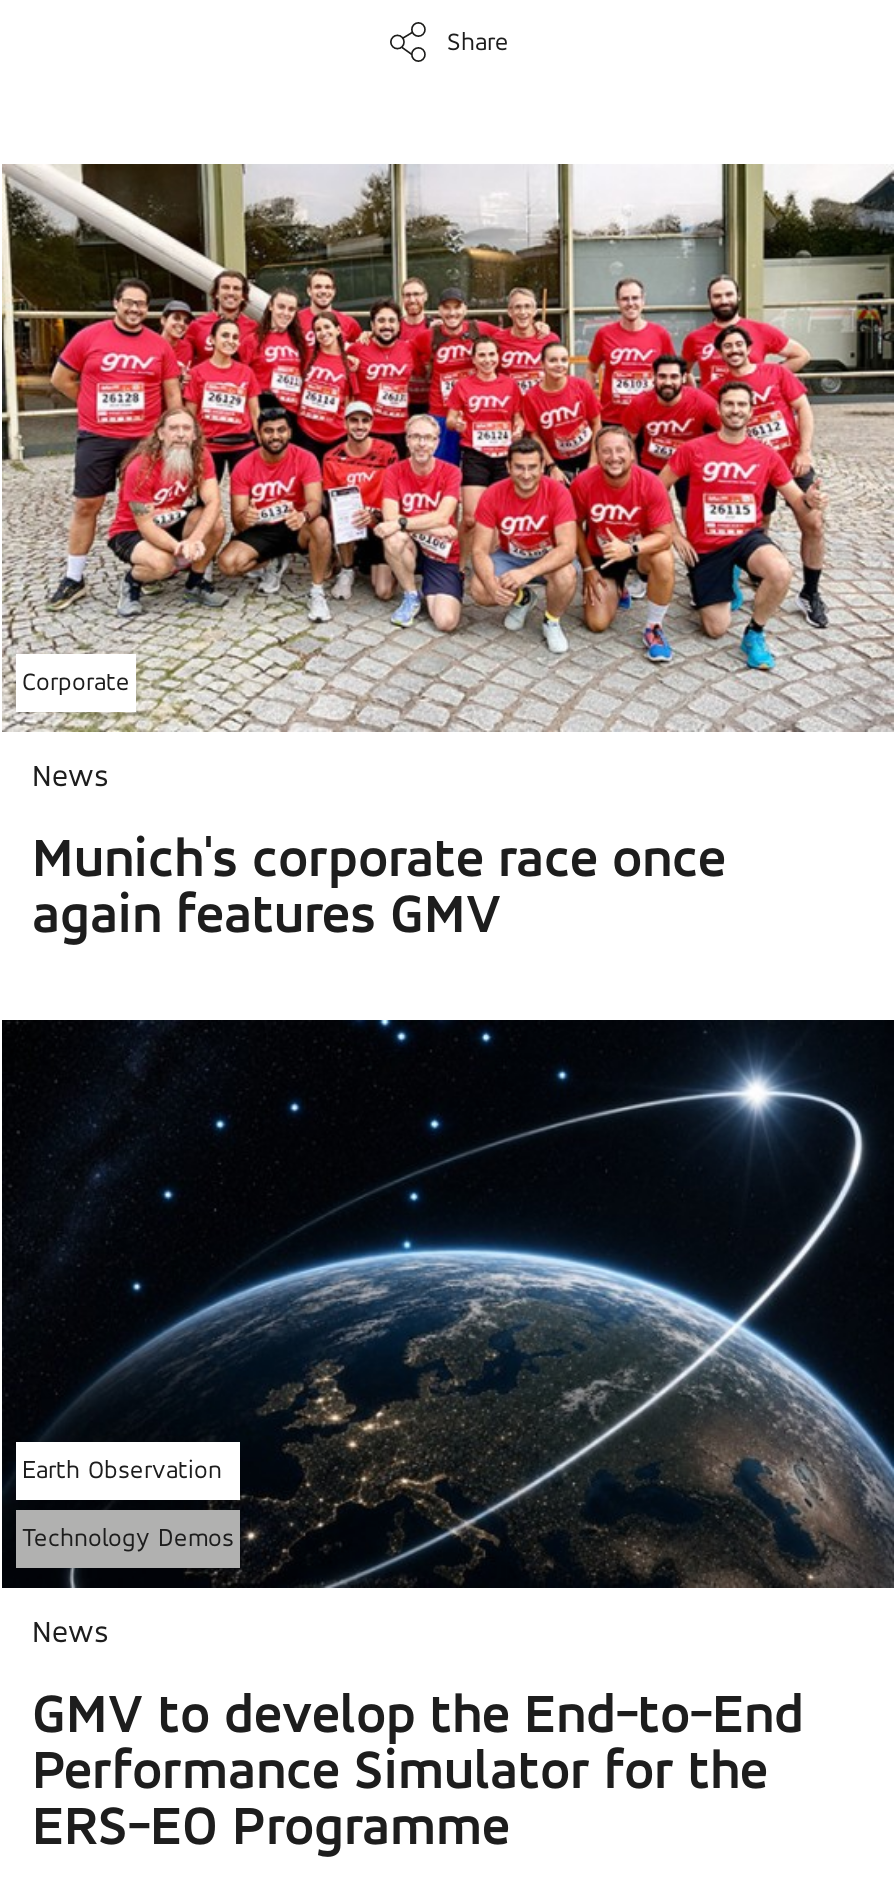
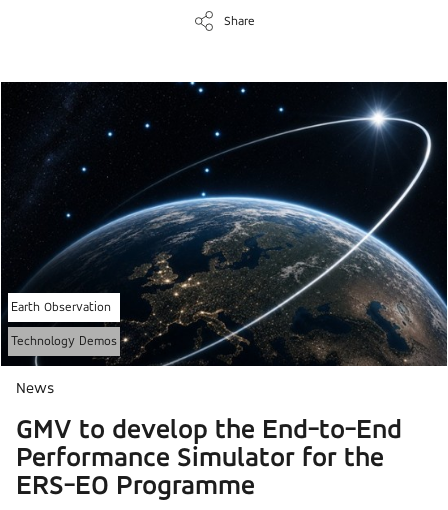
- [image]
- Corporate
- News
- Munich's corporate race once
- again features GMV
